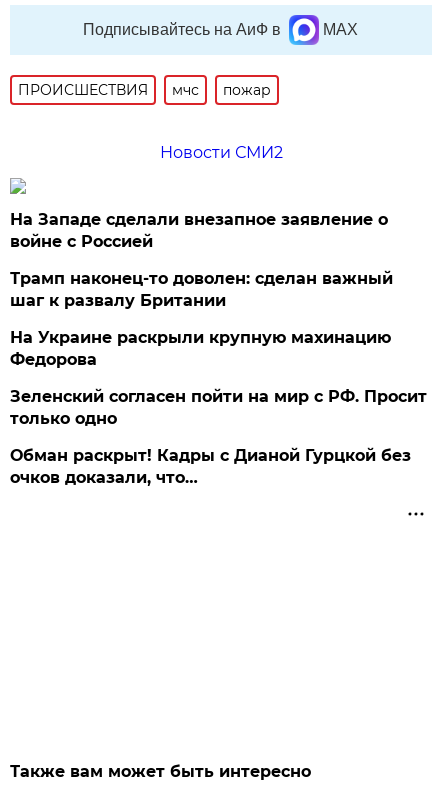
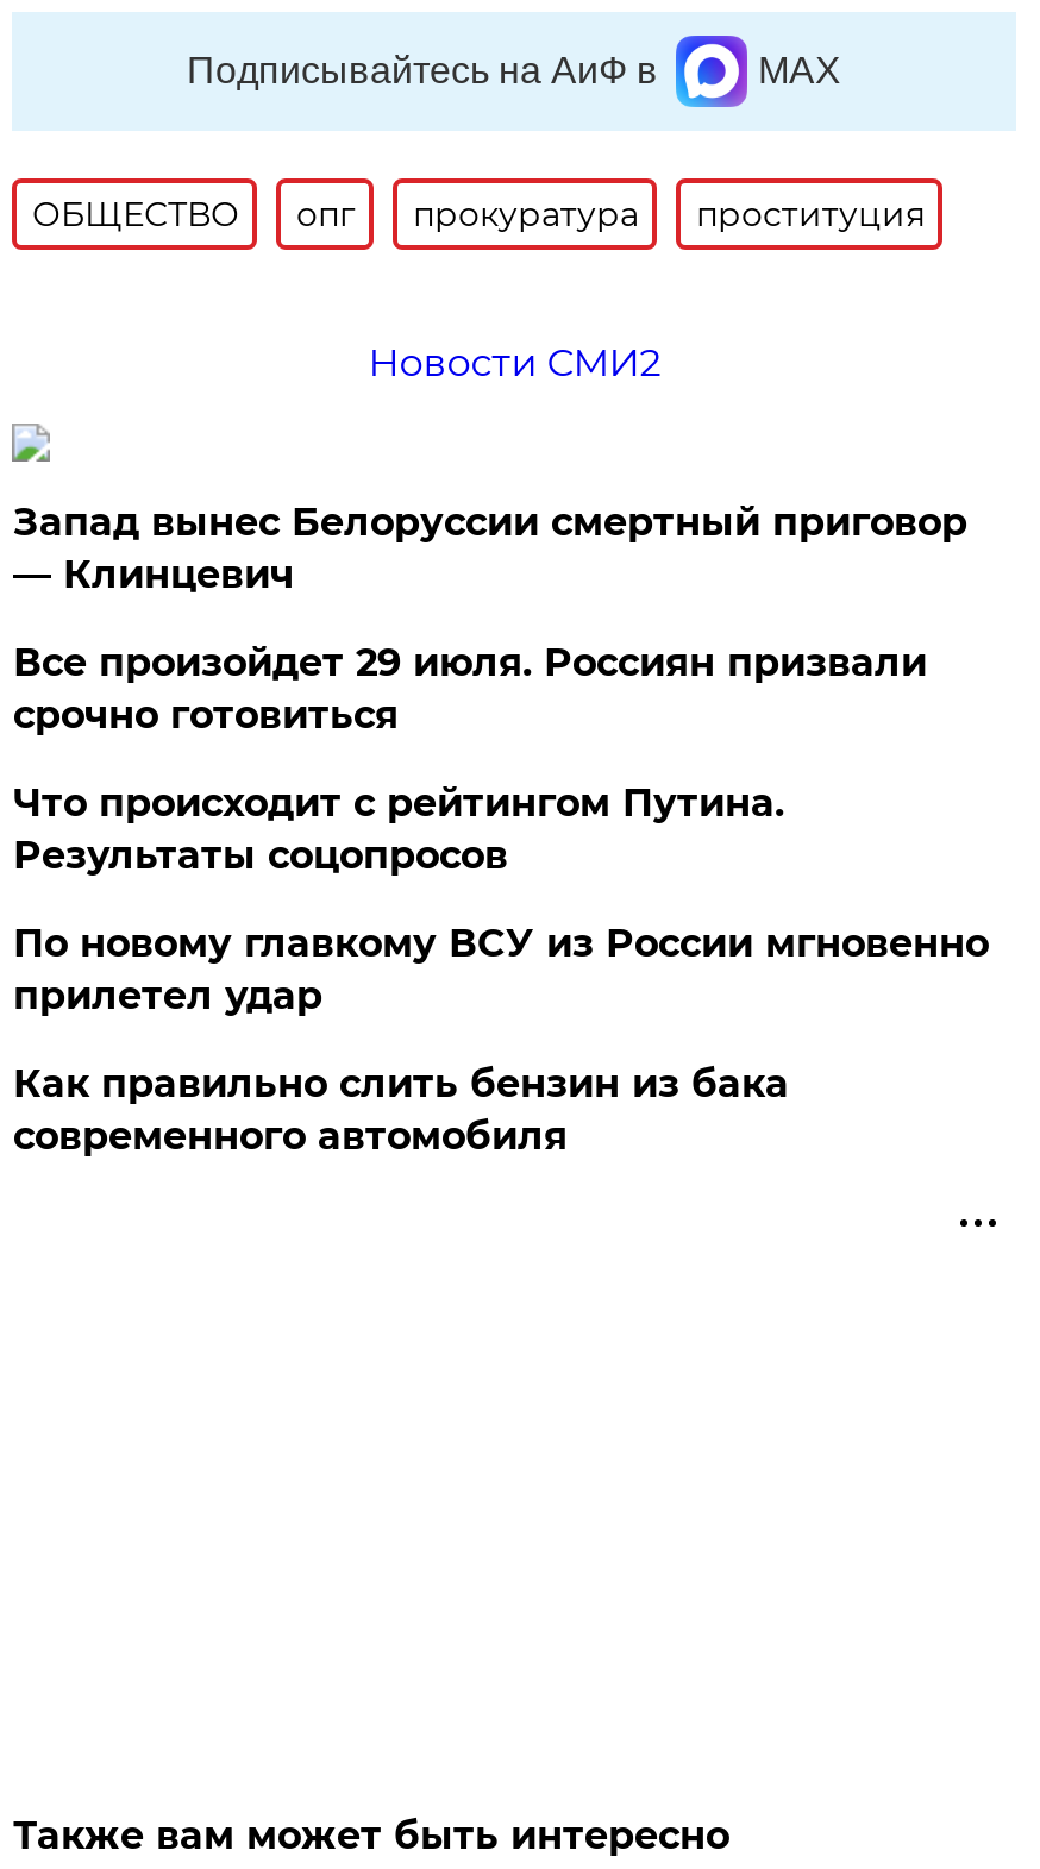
- ПРОИСШЕСТВИЯ
- мчс
- пожар
+ ОБЩЕСТВО
+ опг
+ прокуратура
+ проституция

- На Западе сделали внезапное заявление о
- войне с Россией
+ Запад вынес Белоруссии смертный приговор
+ — Клинцевич

- Трамп наконец-то доволен: сделан важный
- шаг к развалу Британии
+ Все произойдет 29 июля. Россиян призвали
+ срочно готовиться

- На Украине раскрыли крупную махинацию
- Федорова
+ Что происходит с рейтингом Путина.
+ Результаты соцопросов

- Зеленский согласен пойти на мир с РФ. Просит
- только одно
+ По новому главкому ВСУ из России мгновенно
+ прилетел удар

- Обман раскрыт! Кадры с Дианой Гурцкой без
- очков доказали, что…
+ Как правильно слить бензин из бака
+ современного автомобиля
